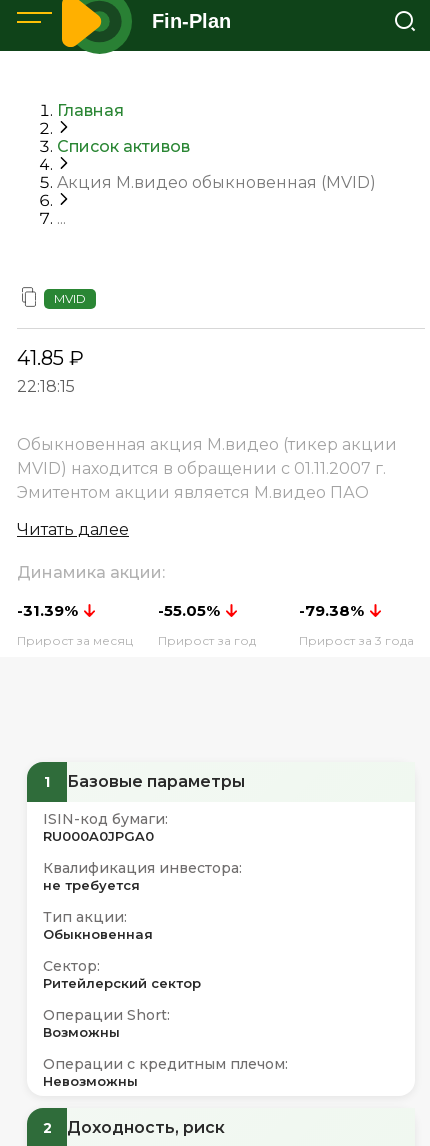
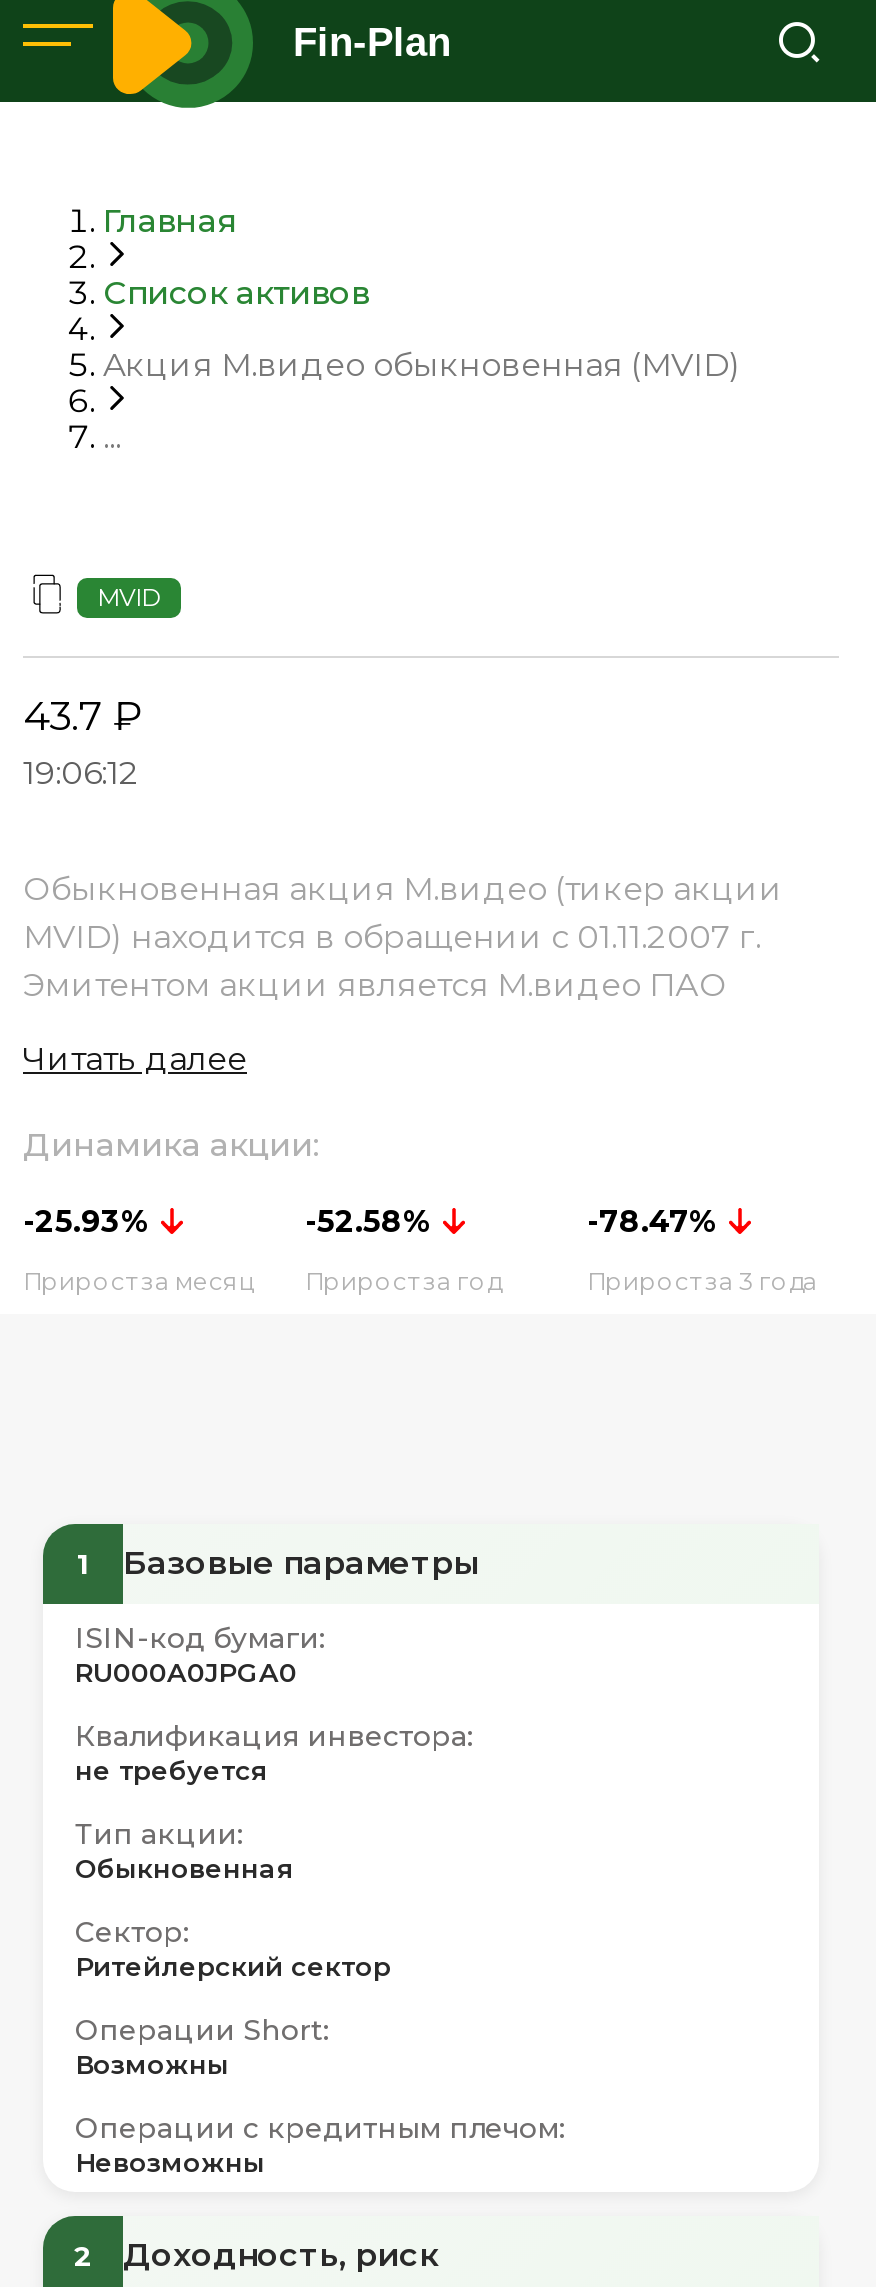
- 41.85 ₽
+ 43.7 ₽

- 22:18:15
+ 19:06:12

- -31.39%
+ -25.93%

- -55.05%
+ -52.58%

- -79.38%
+ -78.47%
